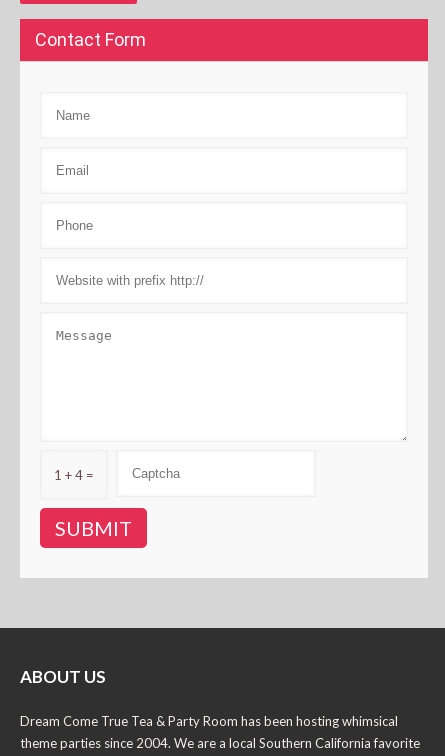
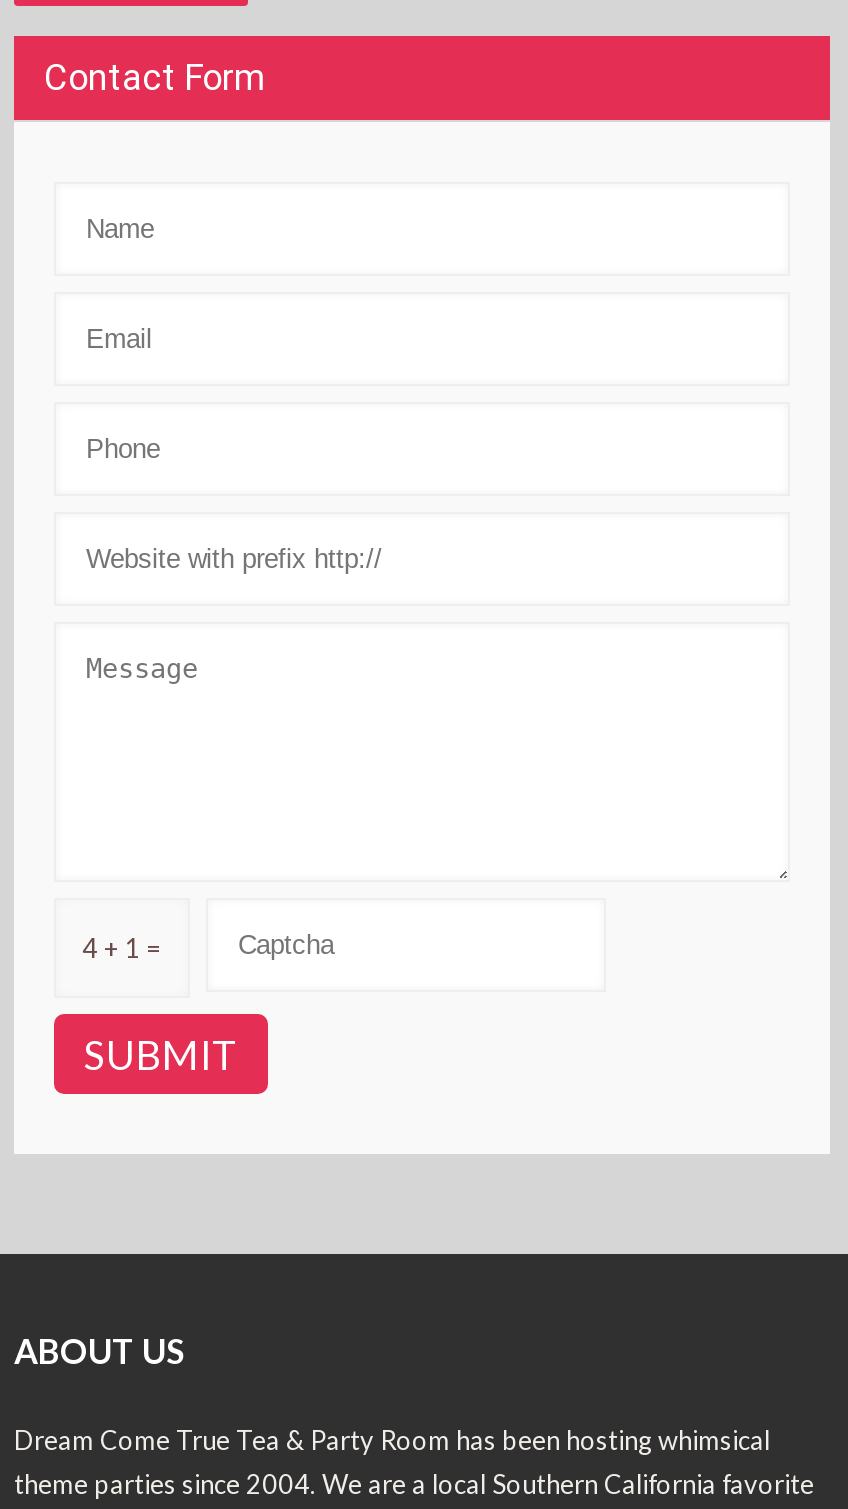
- 1 + 4 =
+ 4 + 1 =
